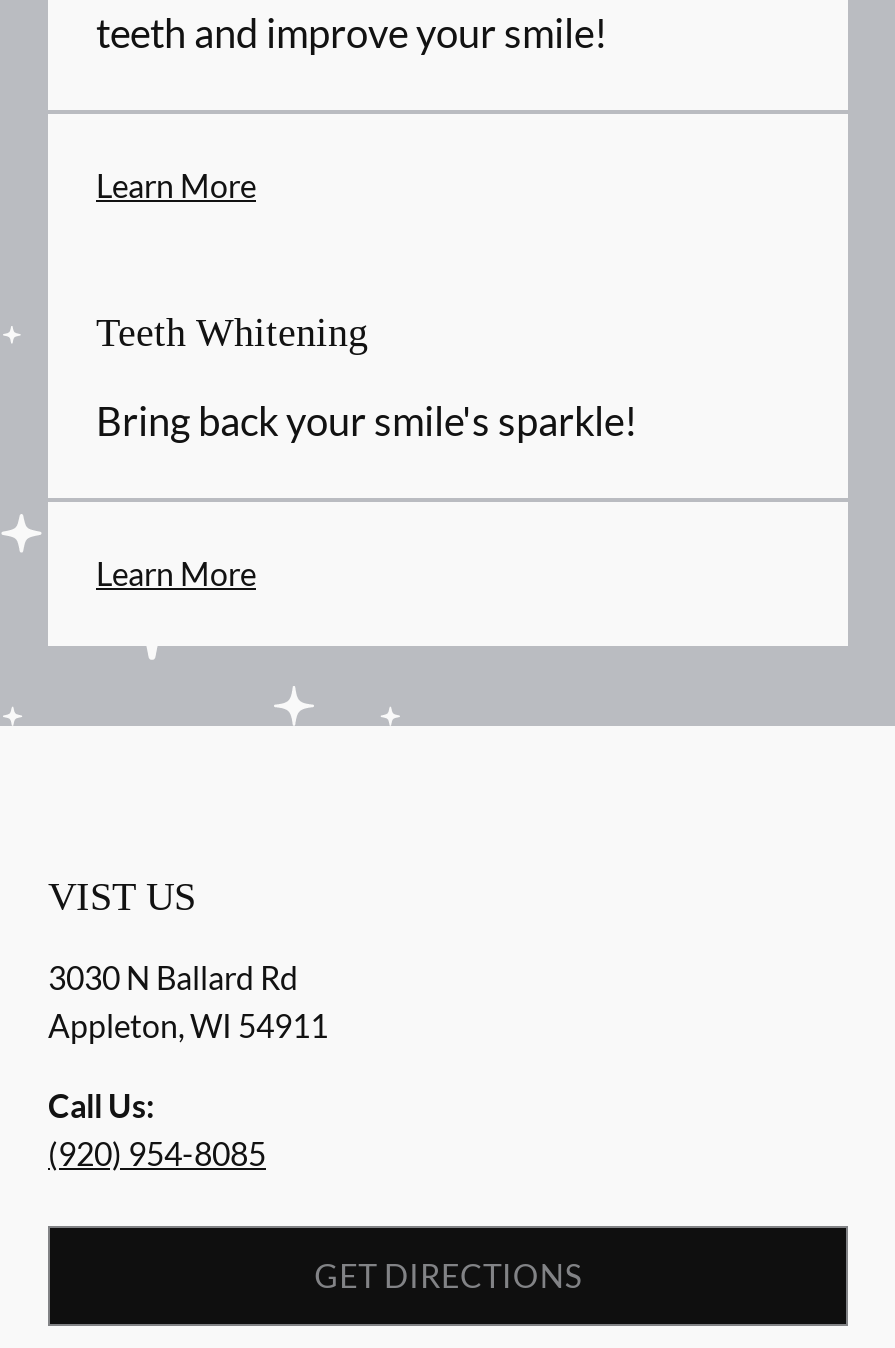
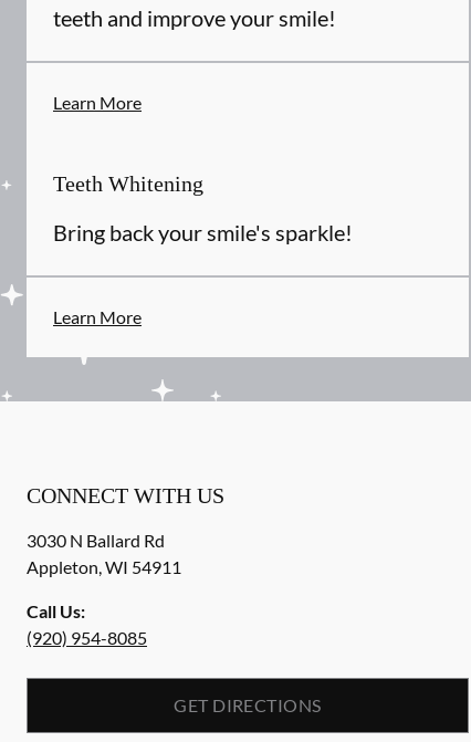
- VIST US
+ CONNECT WITH US
